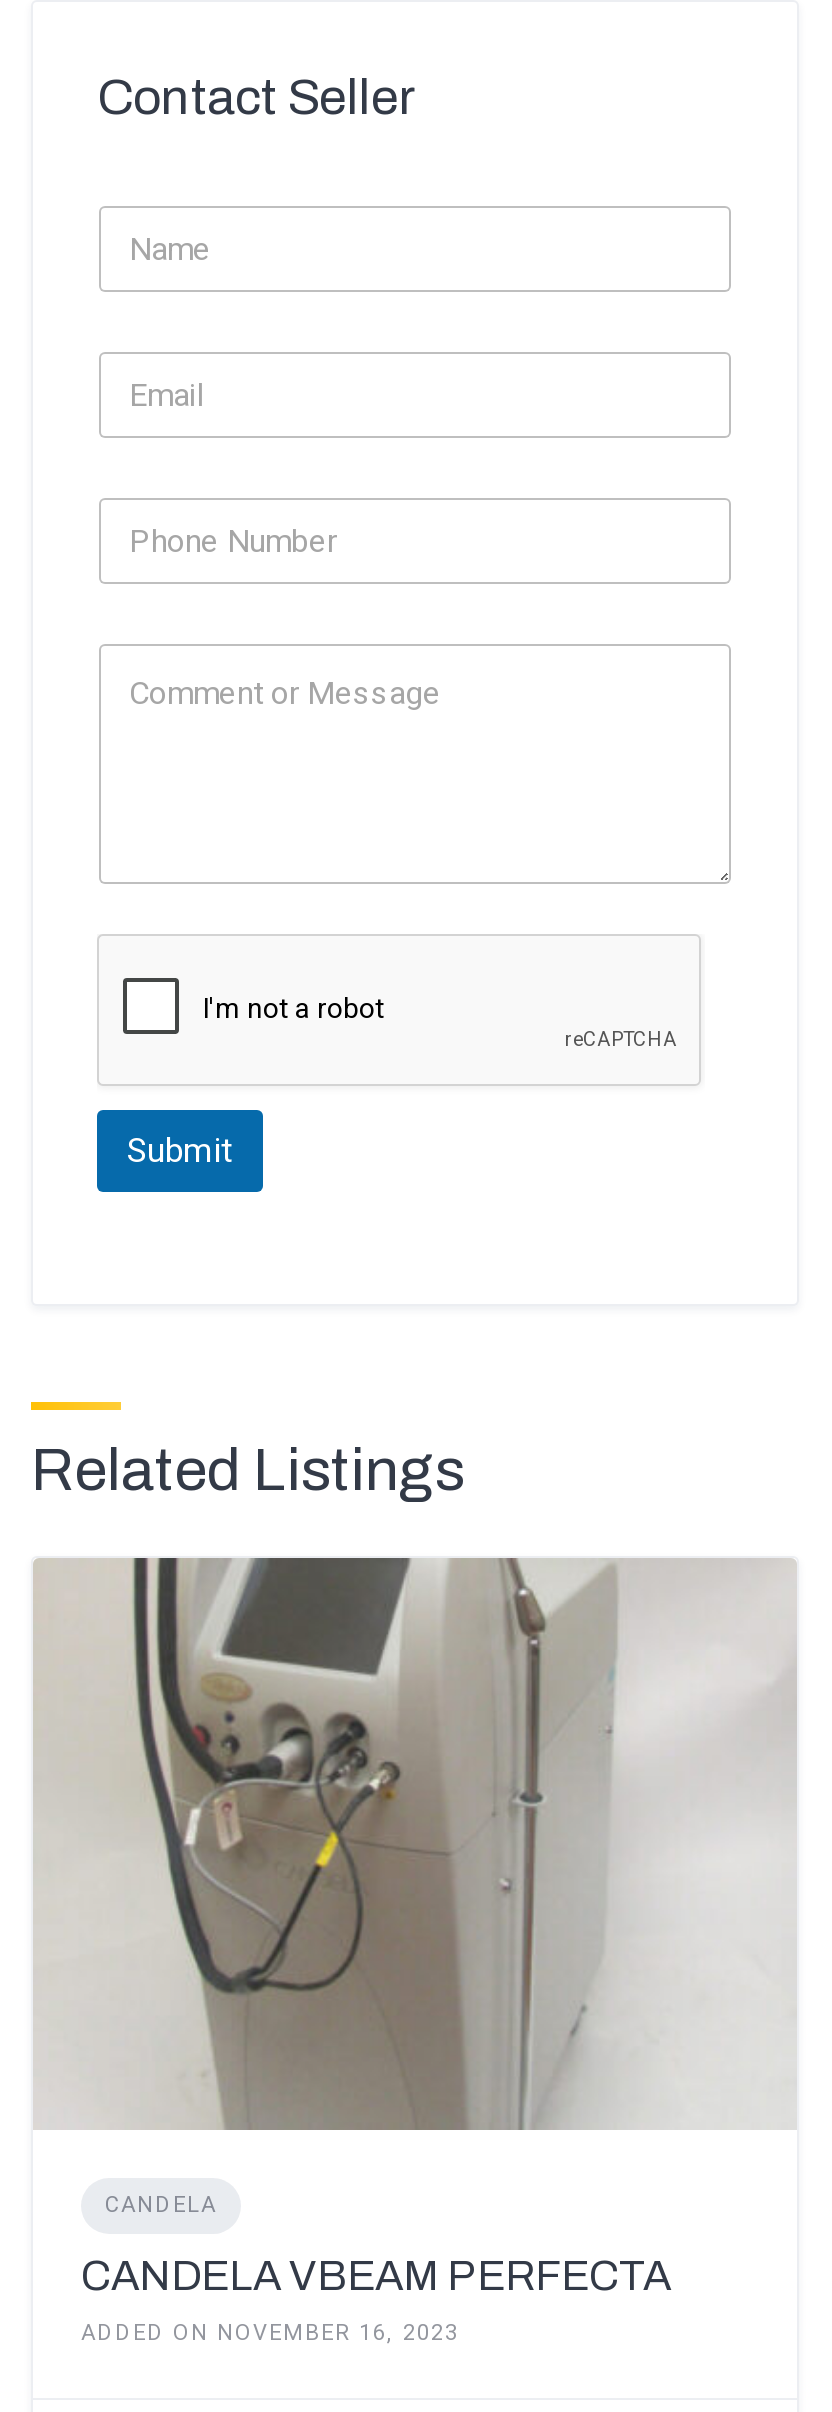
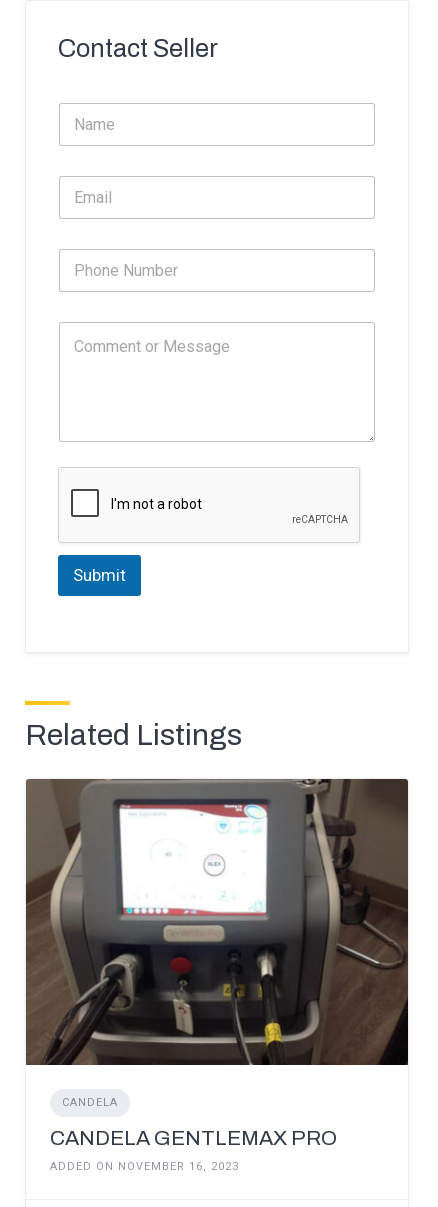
- [image]
+ [image]

- CANDELA VBEAM PERFECTA
+ CANDELA GENTLEMAX PRO
